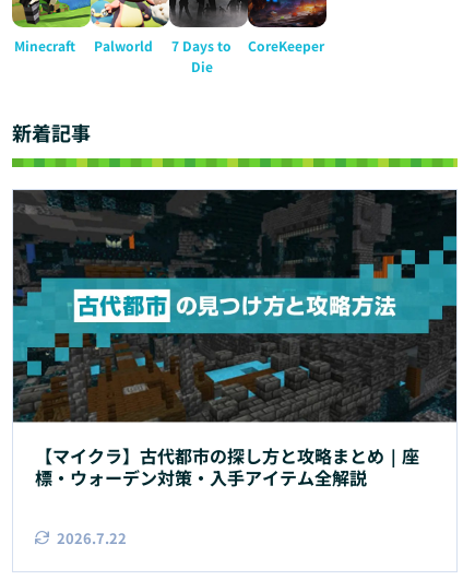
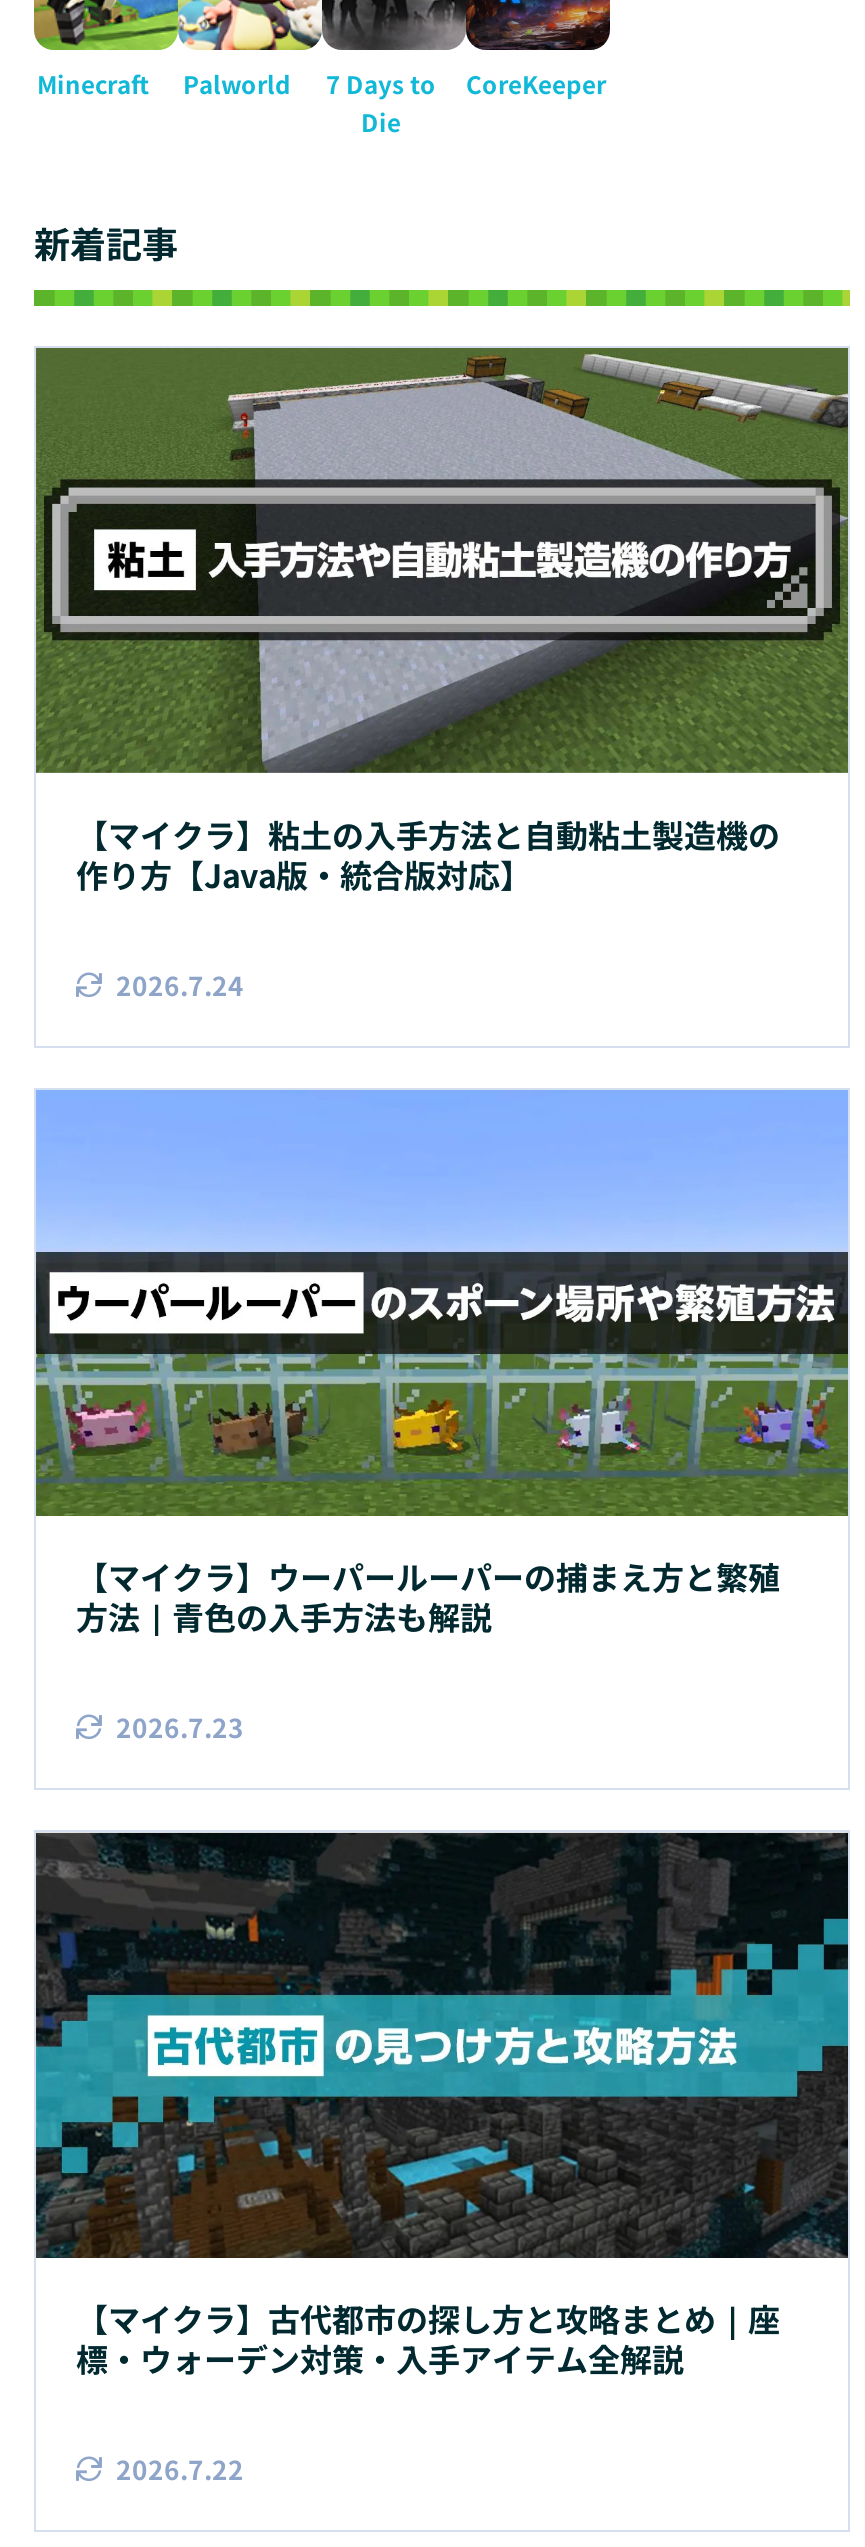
+ [image]
+ 【マイクラ】粘土の入手方法と自動粘土製造機の
+ 作り方【Java版・統合版対応】
+ 2026.7.24

+ [image]
+ 【マイクラ】ウーパールーパーの捕まえ方と繁殖
+ 方法｜青色の入手方法も解説
+ 2026.7.23
